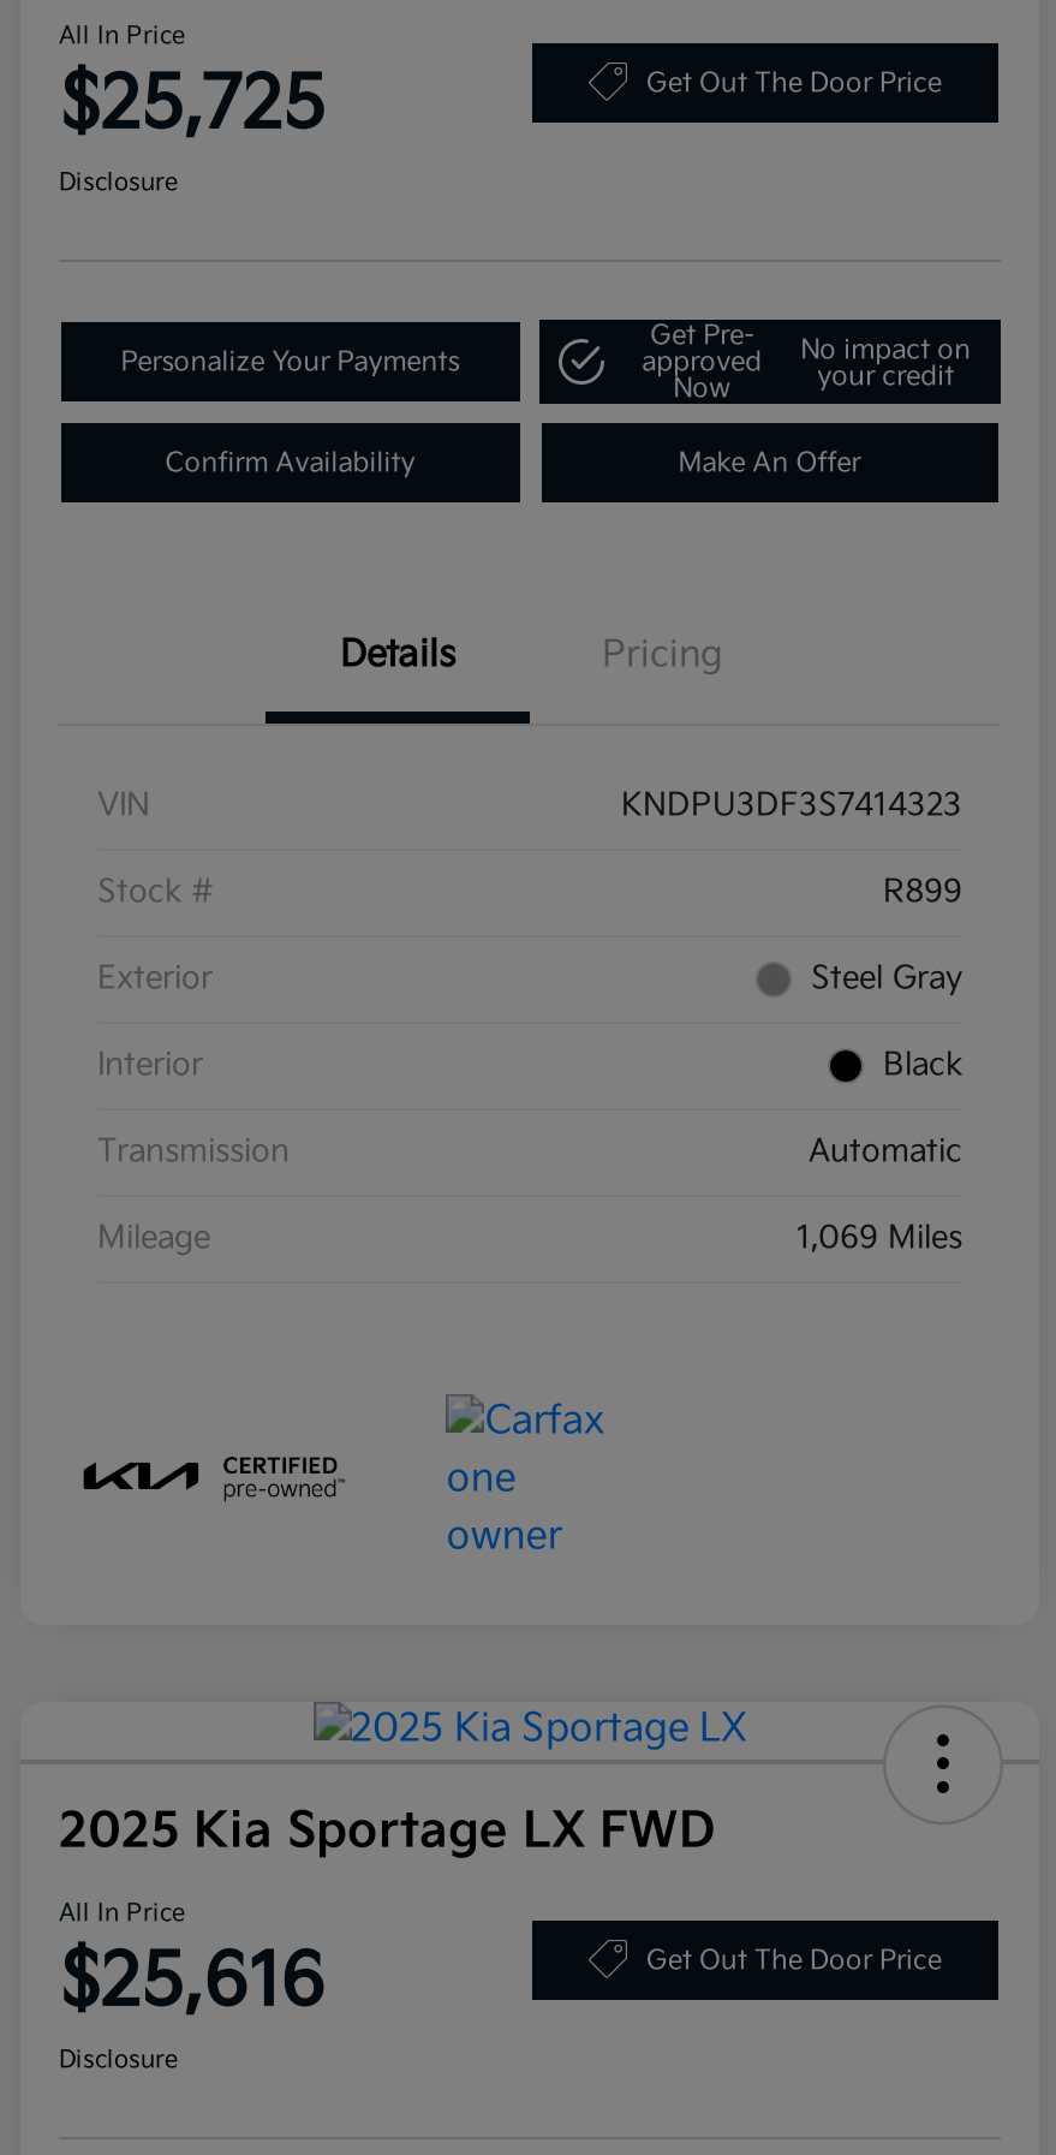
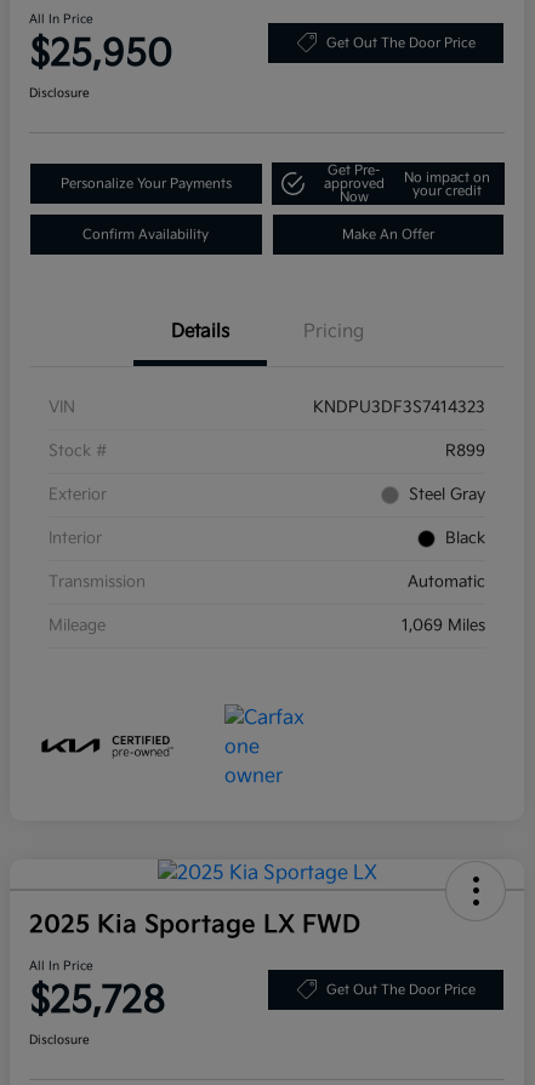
- $25,725
+ $25,950

- $25,616
+ $25,728
